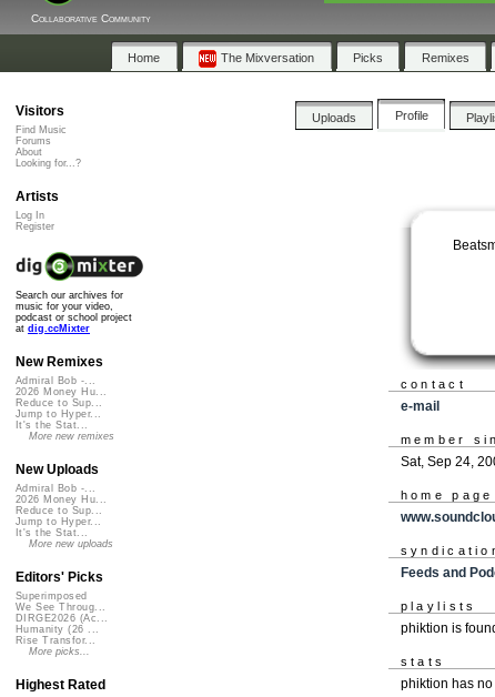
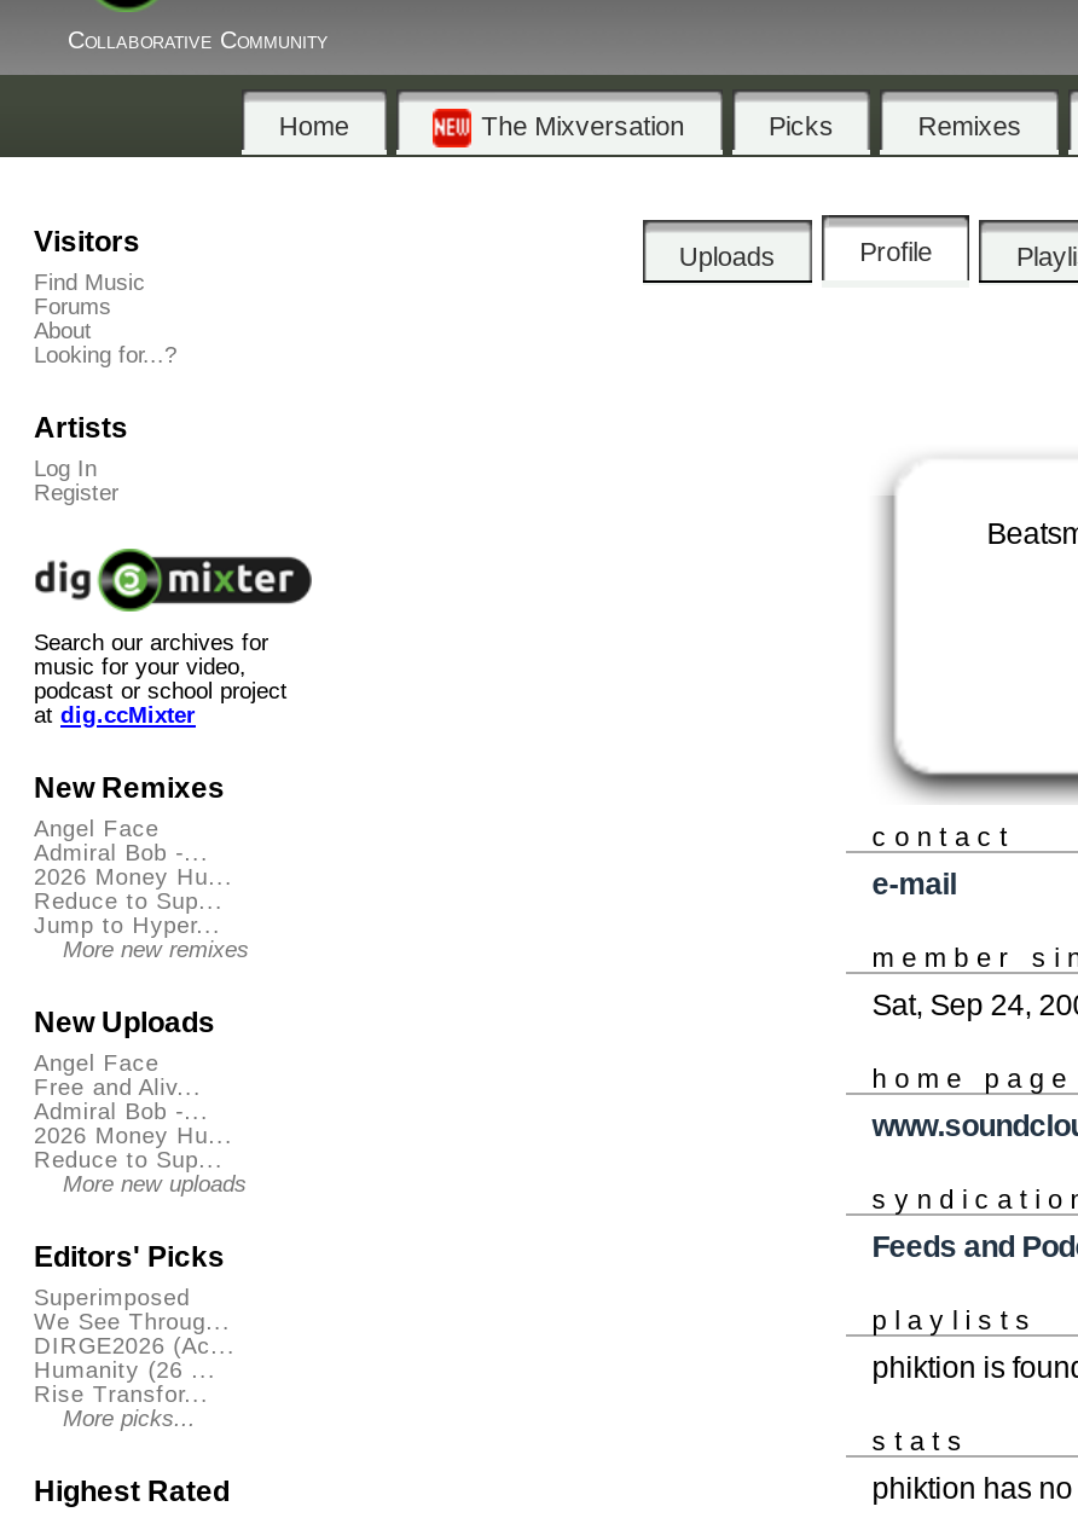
+ Angel Face

- It's the Stat...

+ Angel Face
+ Free and Aliv...

moved down: Admiral Bob -... | 2026 Money Hu... | Reduce to Sup...

- Jump to Hyper...
- It's the Stat...
